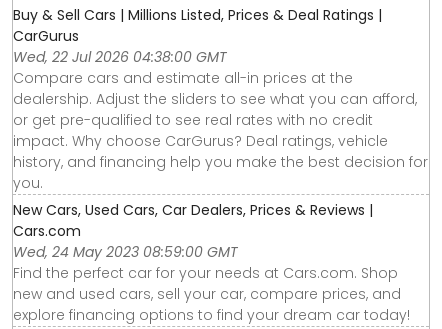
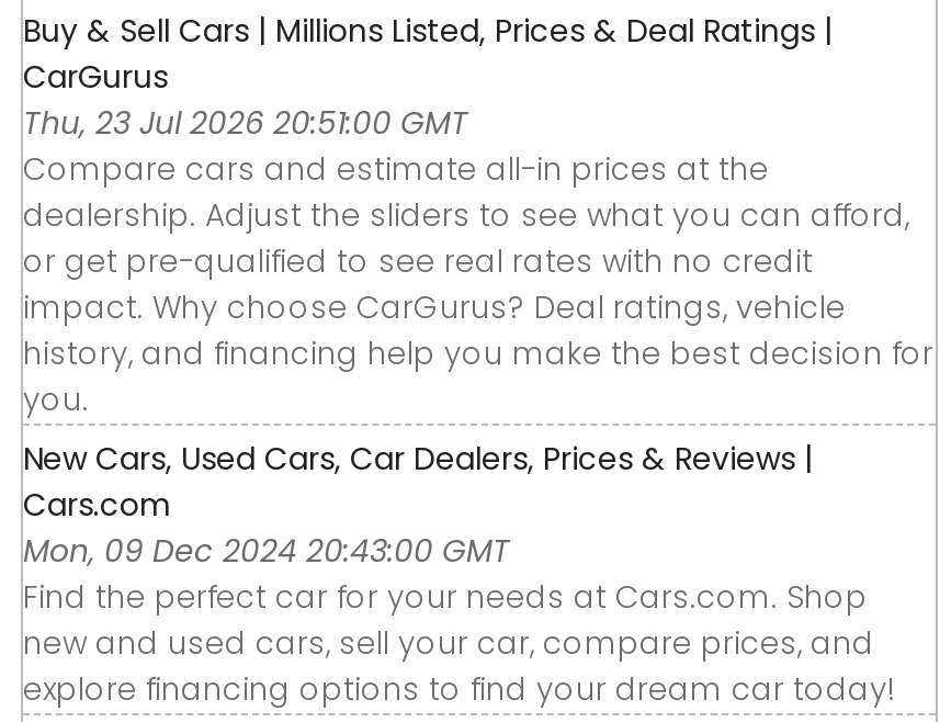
- Wed, 22 Jul 2026 04:38:00 GMT
+ Thu, 23 Jul 2026 20:51:00 GMT

- Wed, 24 May 2023 08:59:00 GMT
+ Mon, 09 Dec 2024 20:43:00 GMT
